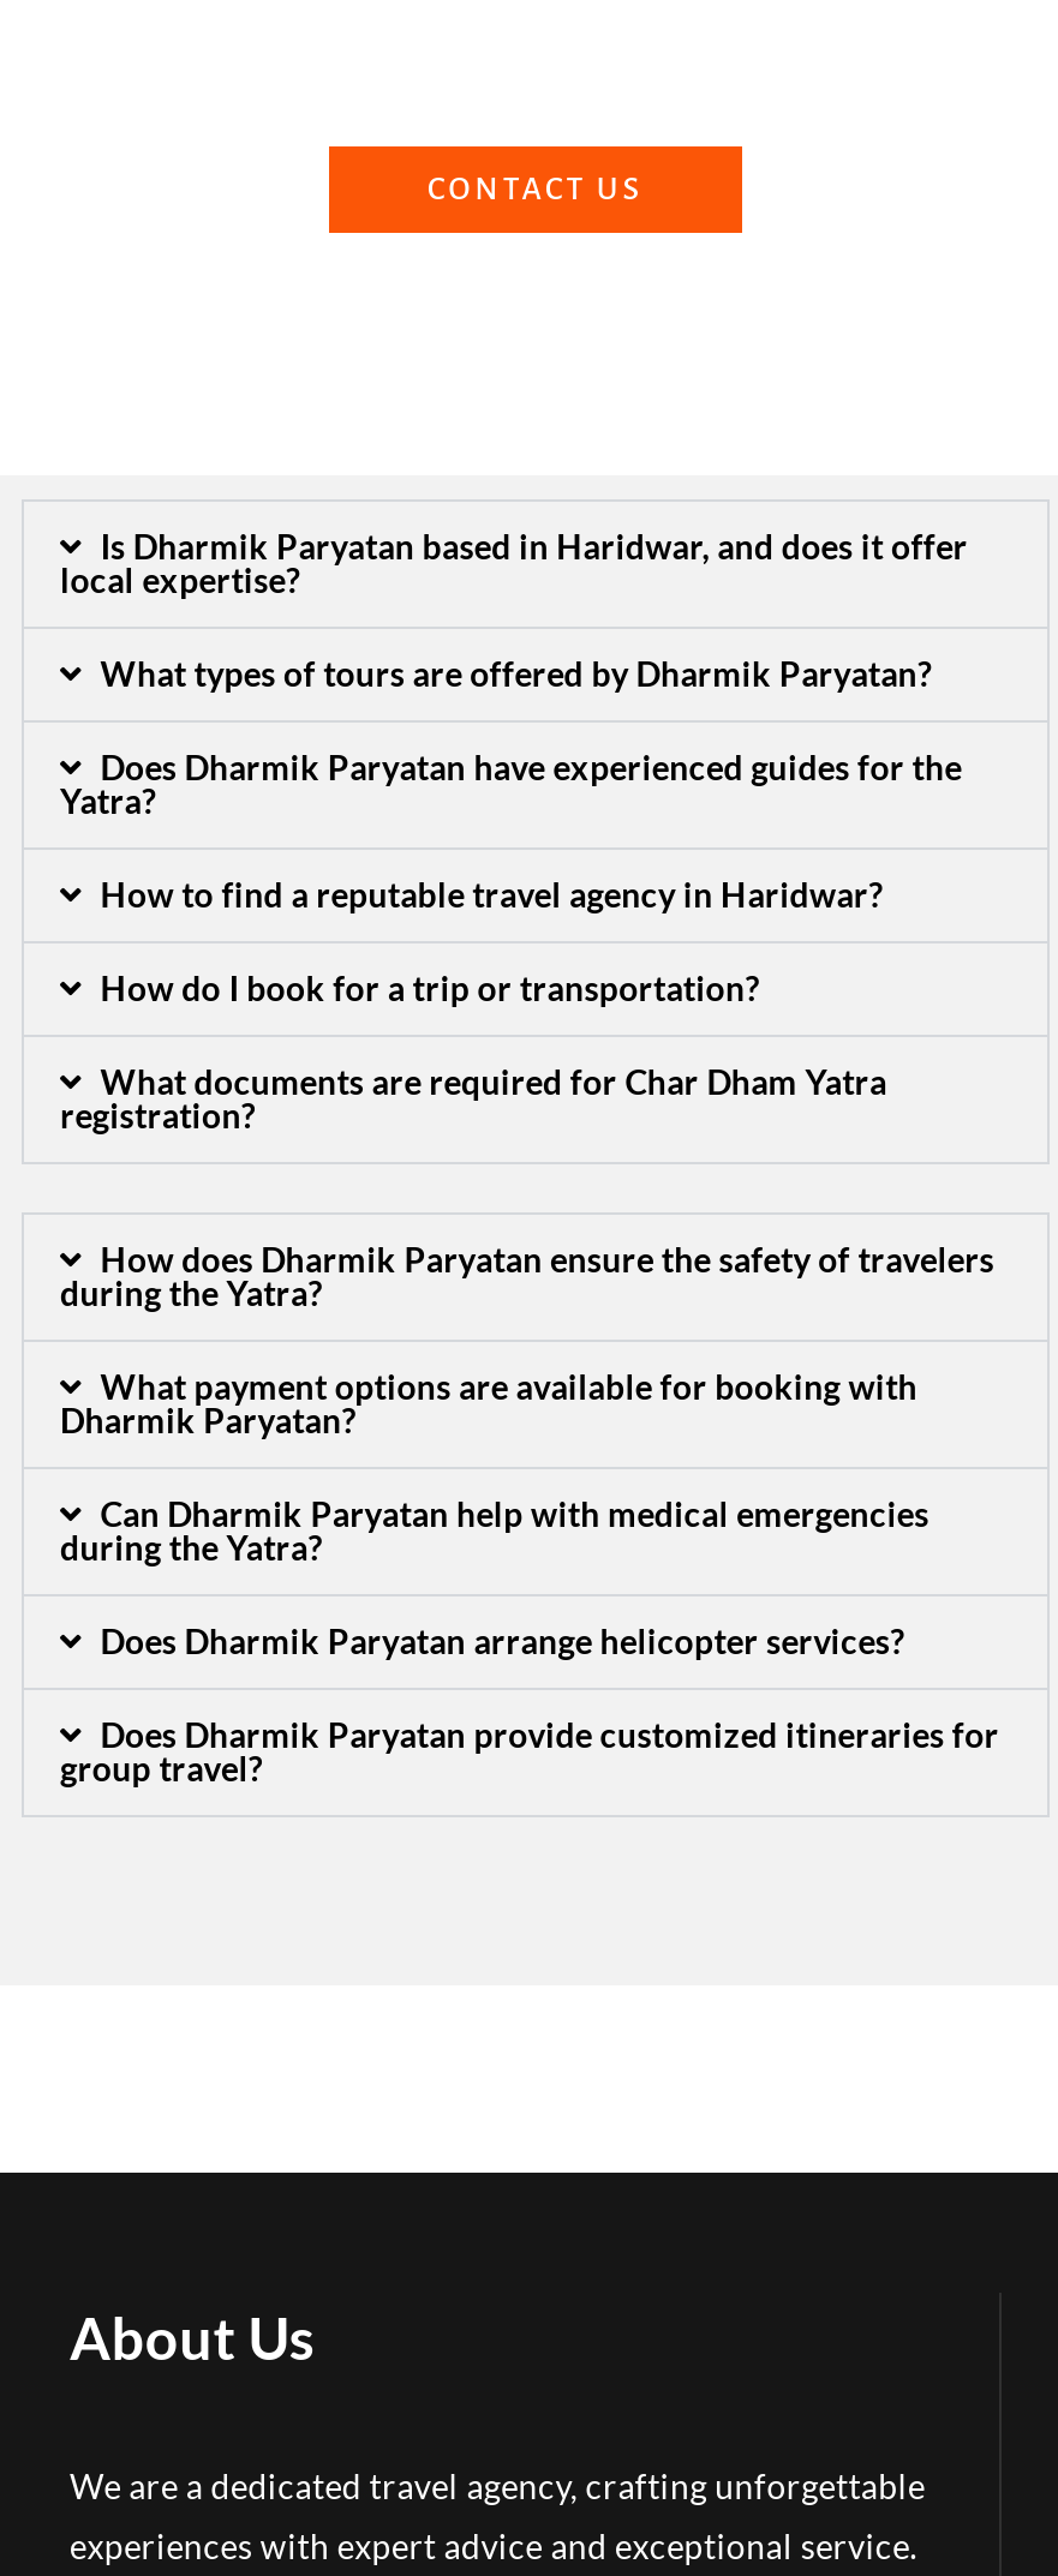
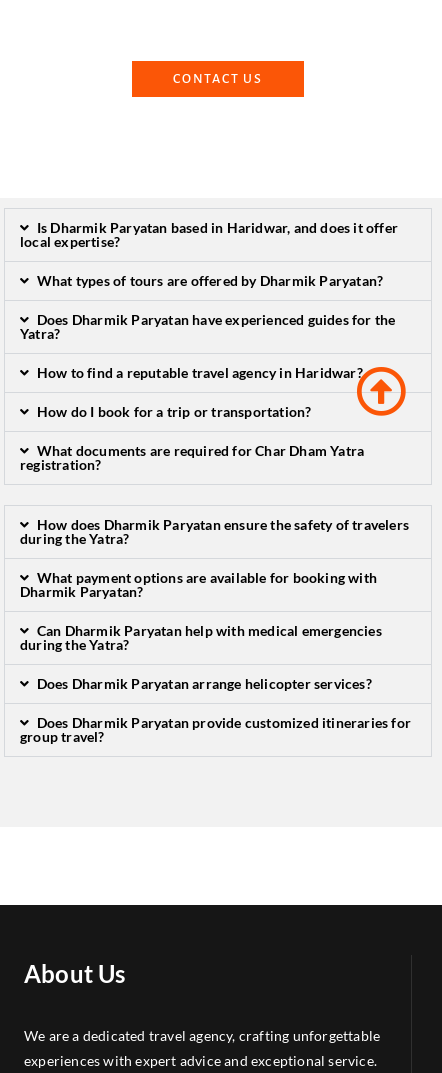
+ [image]
